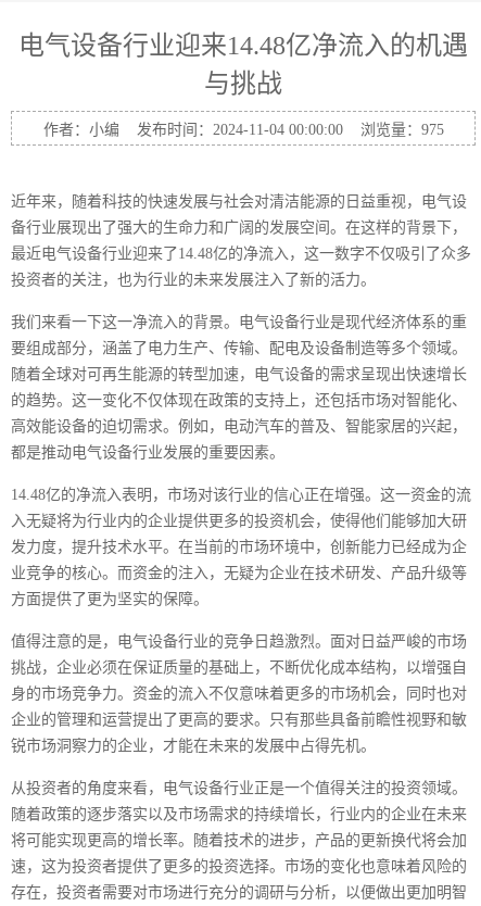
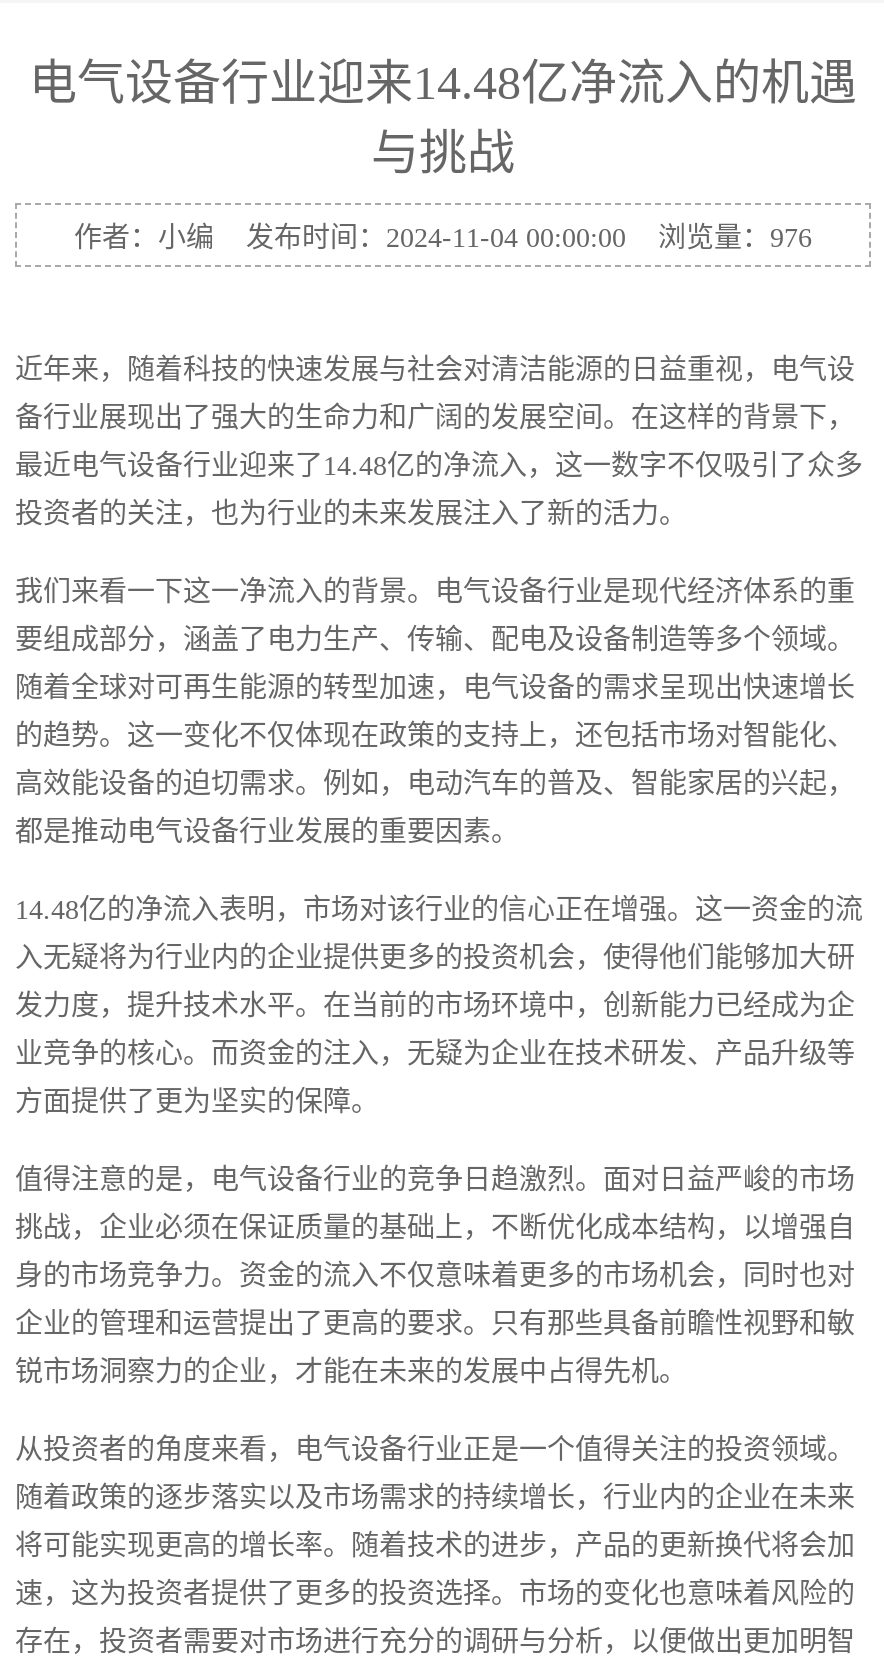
- 作者：小编 发布时间：2024-11-04 00:00:00 浏览量：975
+ 作者：小编 发布时间：2024-11-04 00:00:00 浏览量：976
